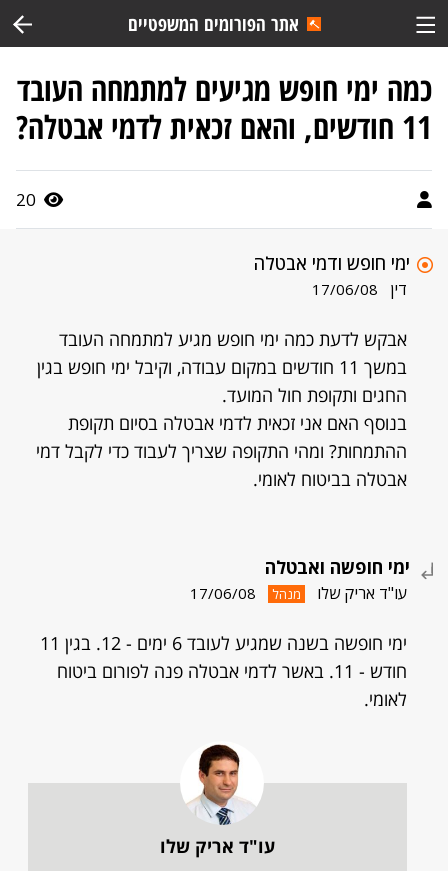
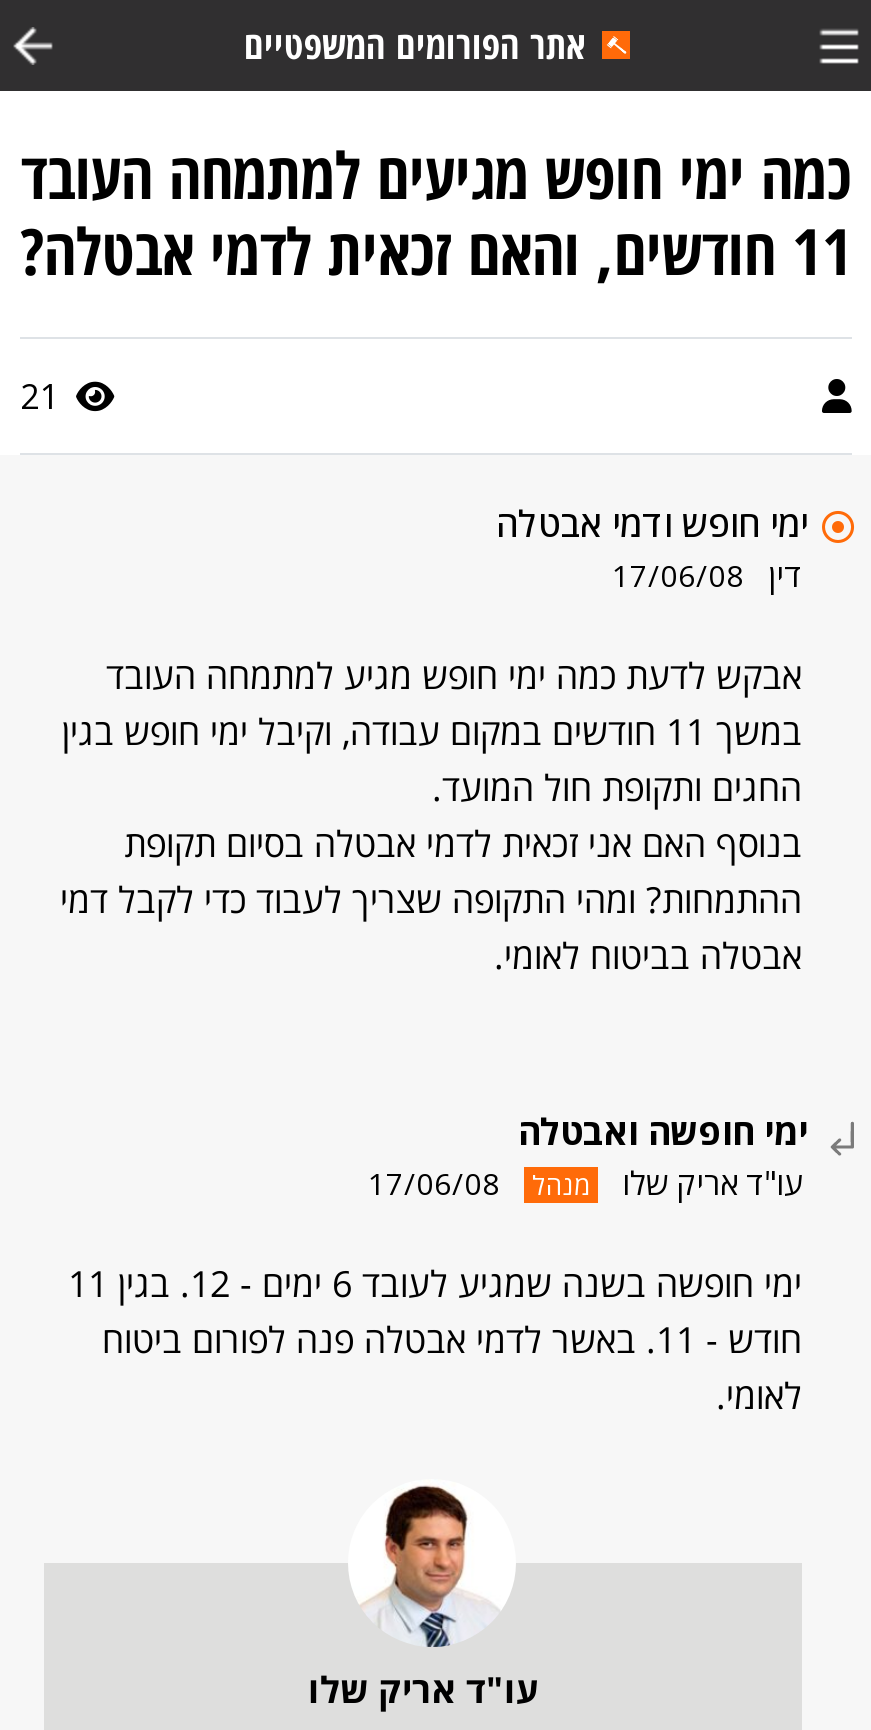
- 20
+ 21
